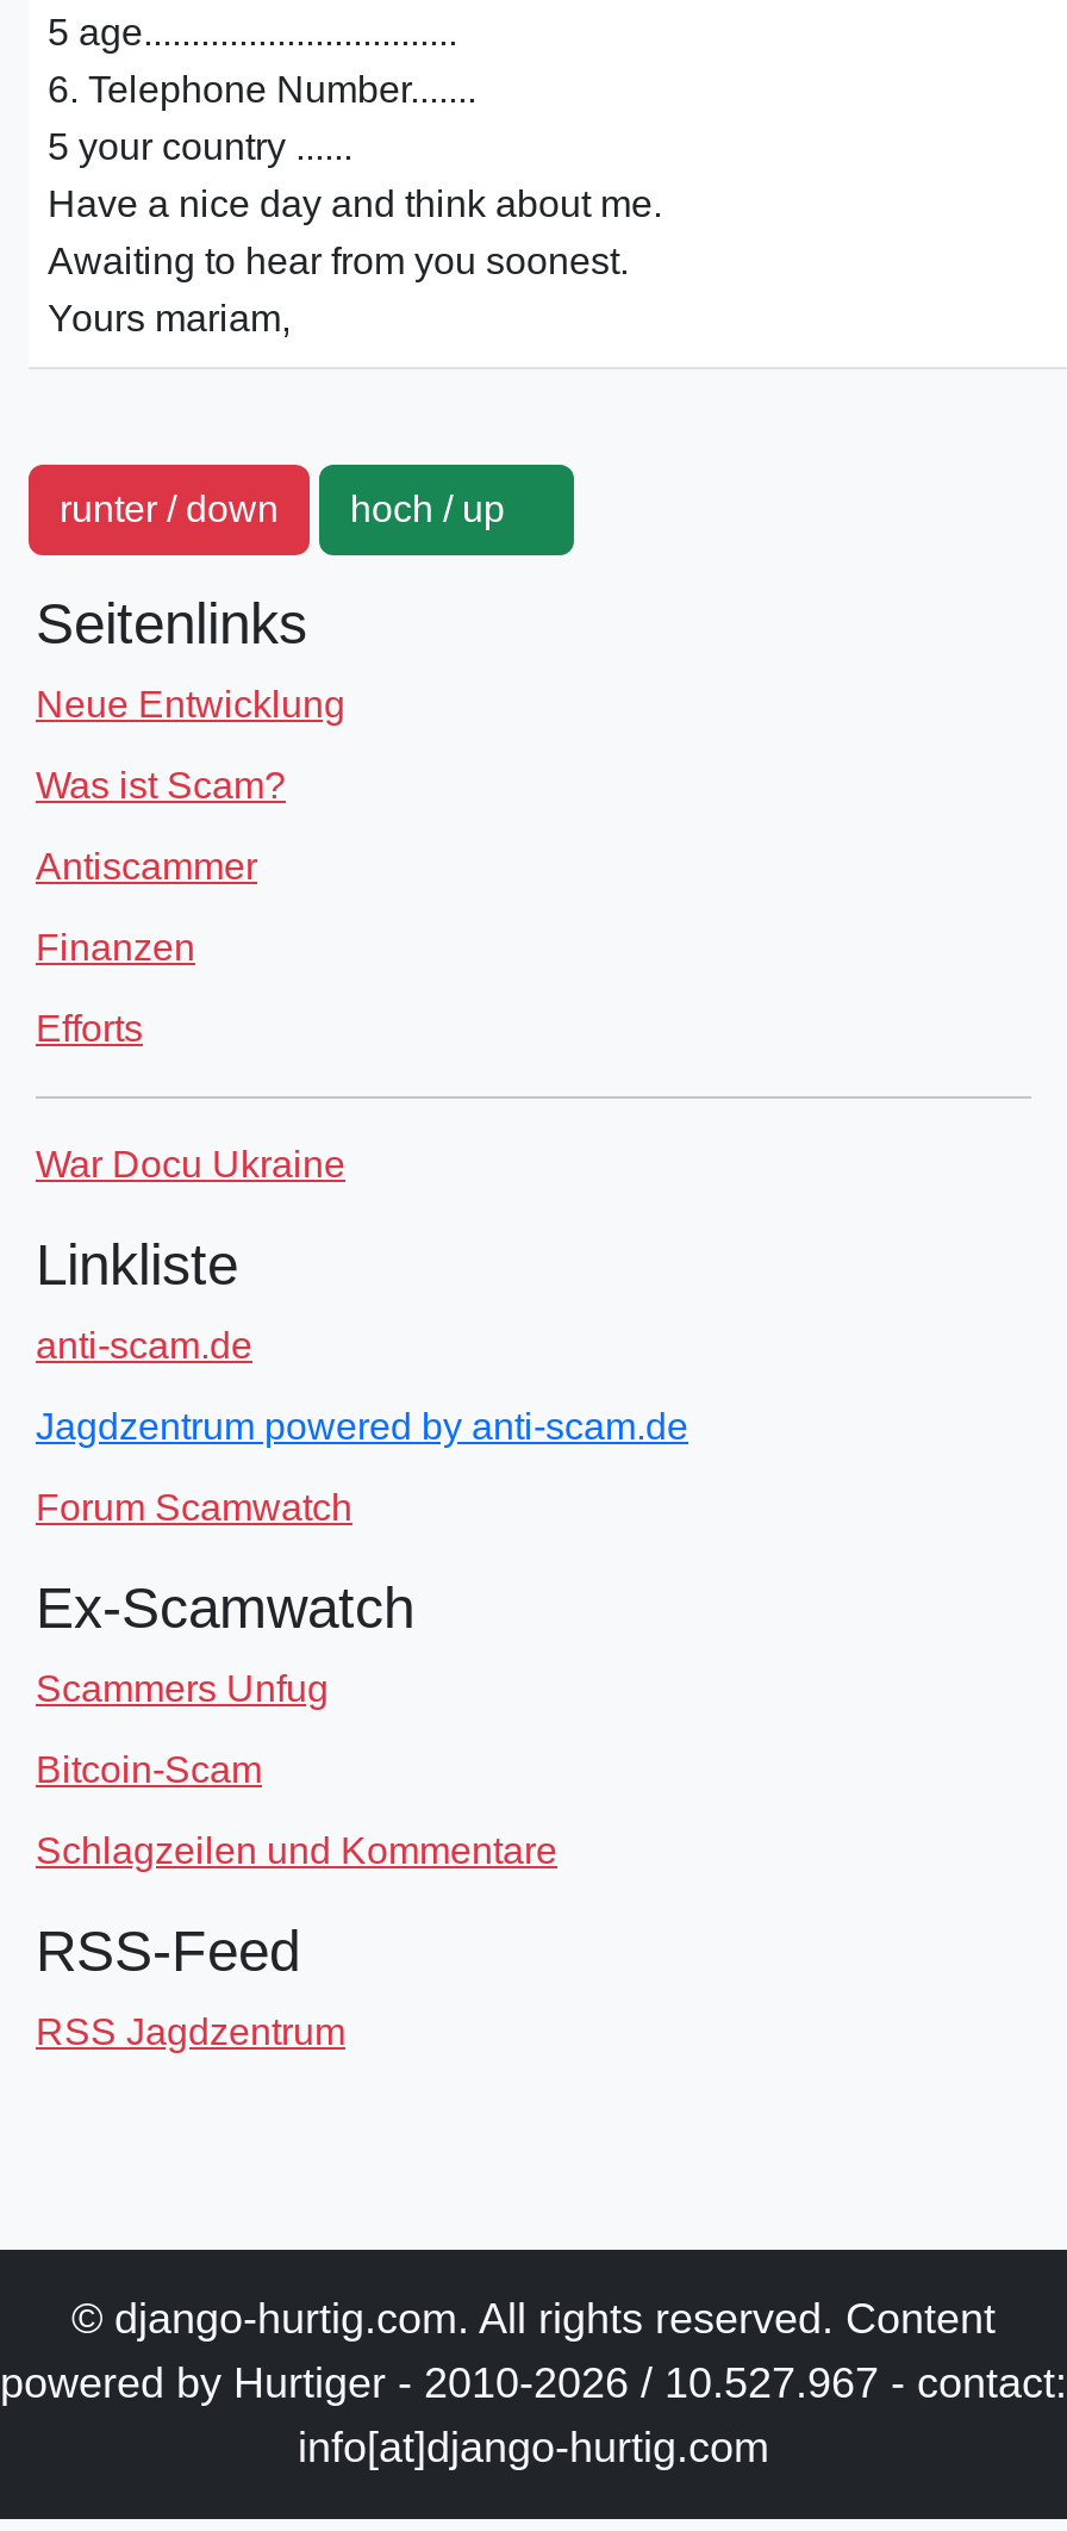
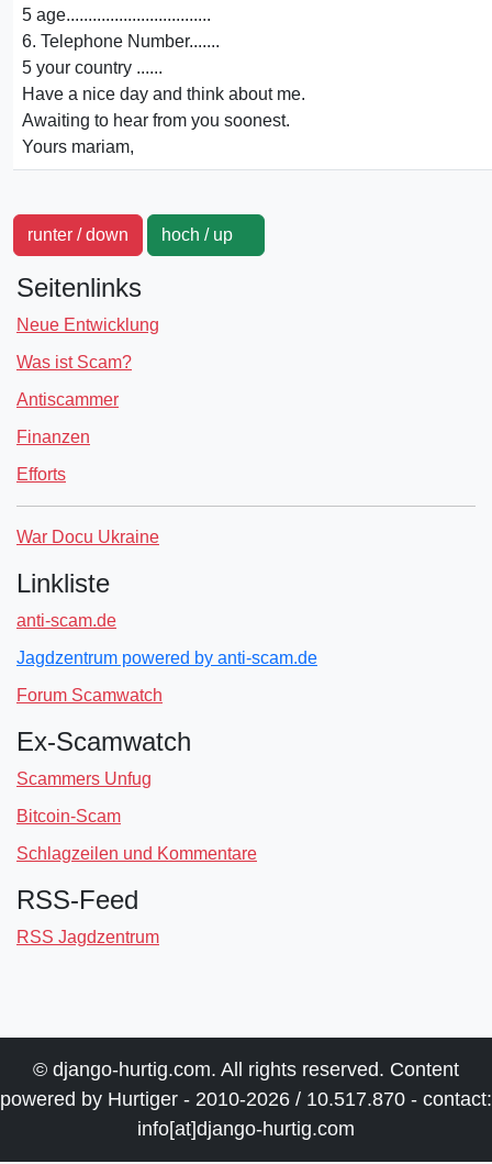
- powered by Hurtiger - 2010-2026 / 10.527.967 - contact:
+ powered by Hurtiger - 2010-2026 / 10.517.870 - contact:
